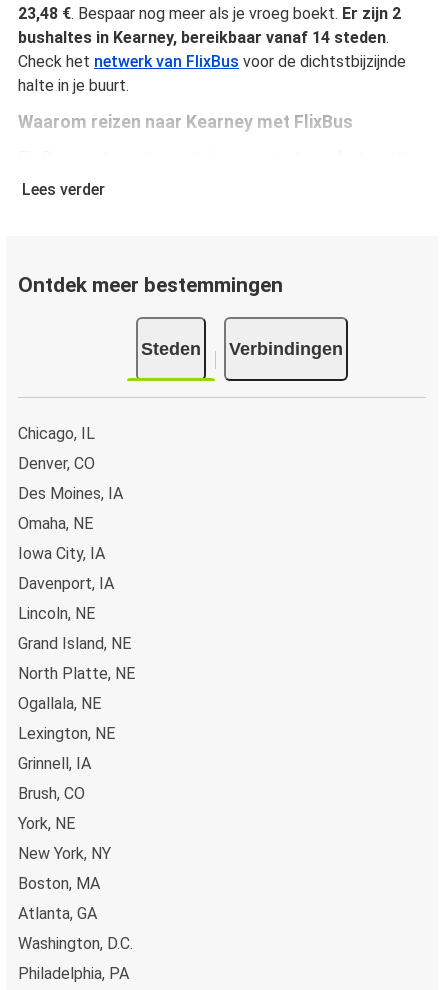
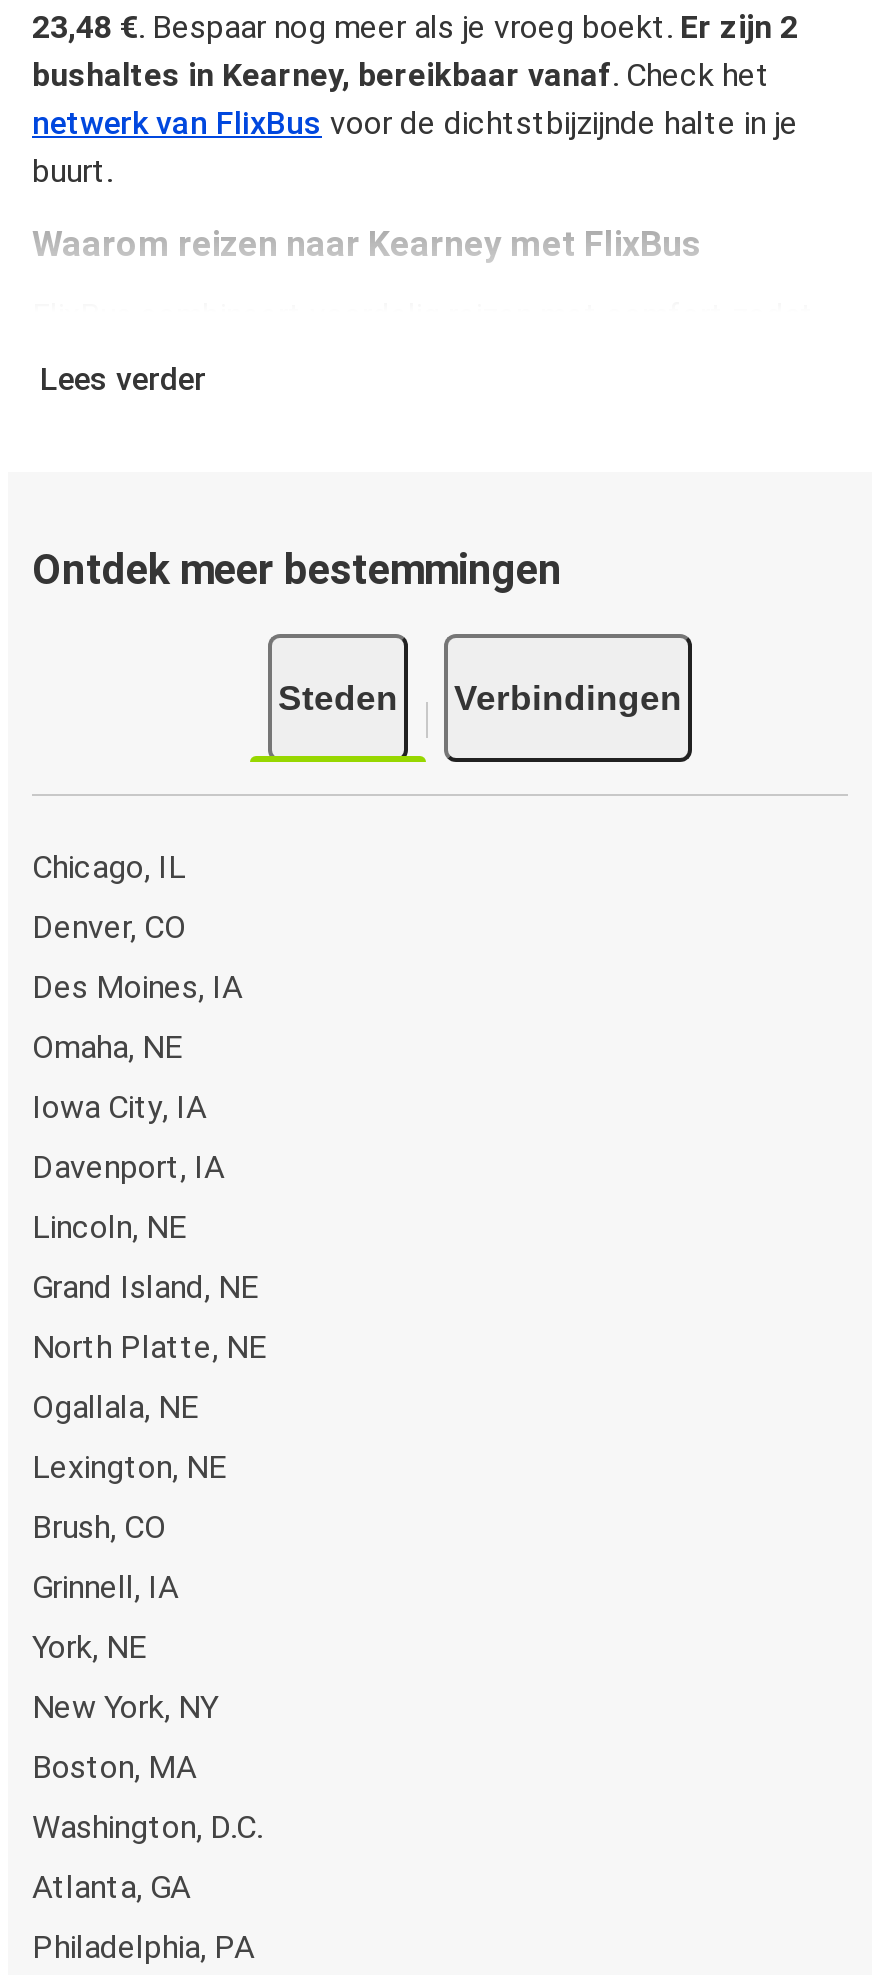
- bushaltes in Kearney, bereikbaar vanaf 14 steden.
- Check het netwerk van FlixBus voor de dichtstbijzijnde
- halte in je buurt.
+ bushaltes in Kearney, bereikbaar vanaf. Check het
+ netwerk van FlixBus voor de dichtstbijzijnde halte in je
+ buurt.

moved down: Grinnell, IA

moved up: Brush, CO

moved down: Atlanta, GA

moved up: Washington, D.C.
